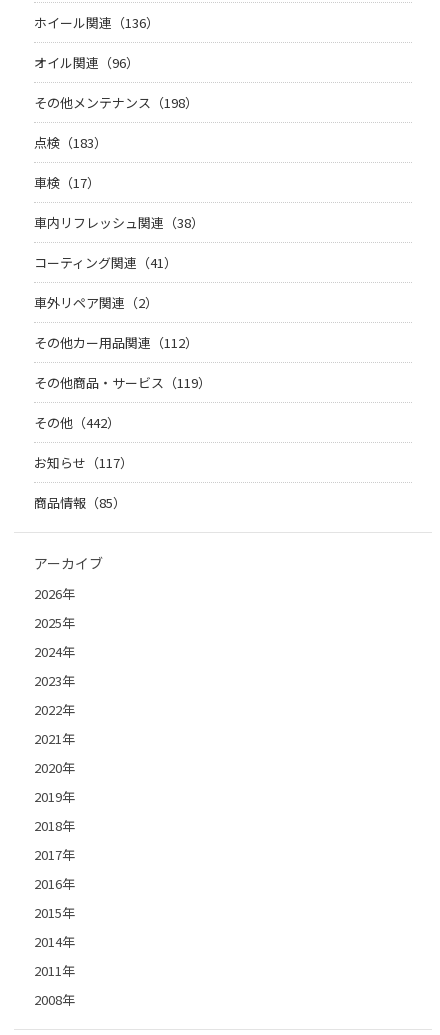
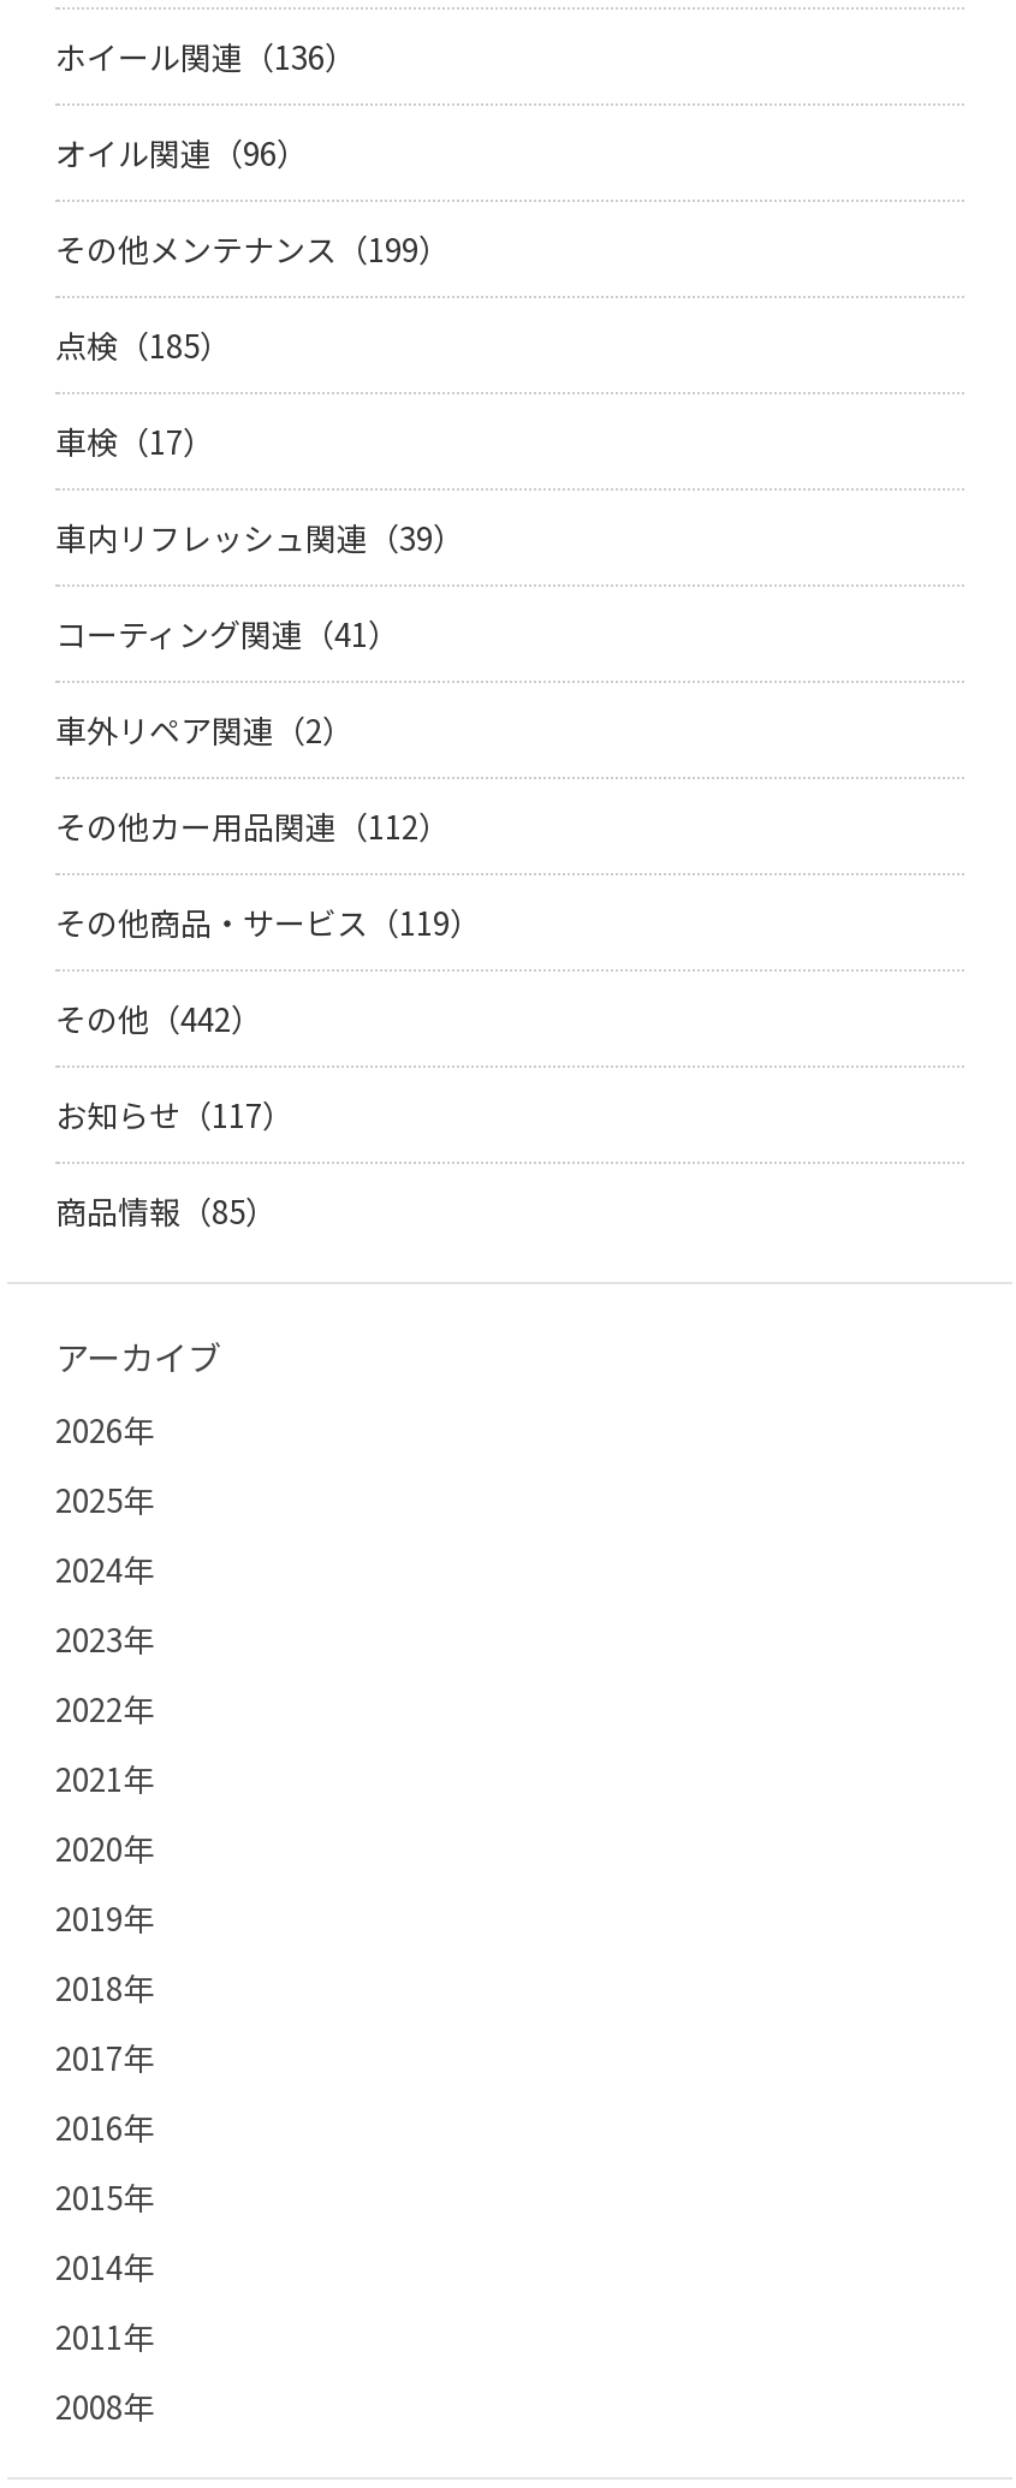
- その他メンテナンス（198）
+ その他メンテナンス（199）

- 点検（183）
+ 点検（185）

- 車内リフレッシュ関連（38）
+ 車内リフレッシュ関連（39）
